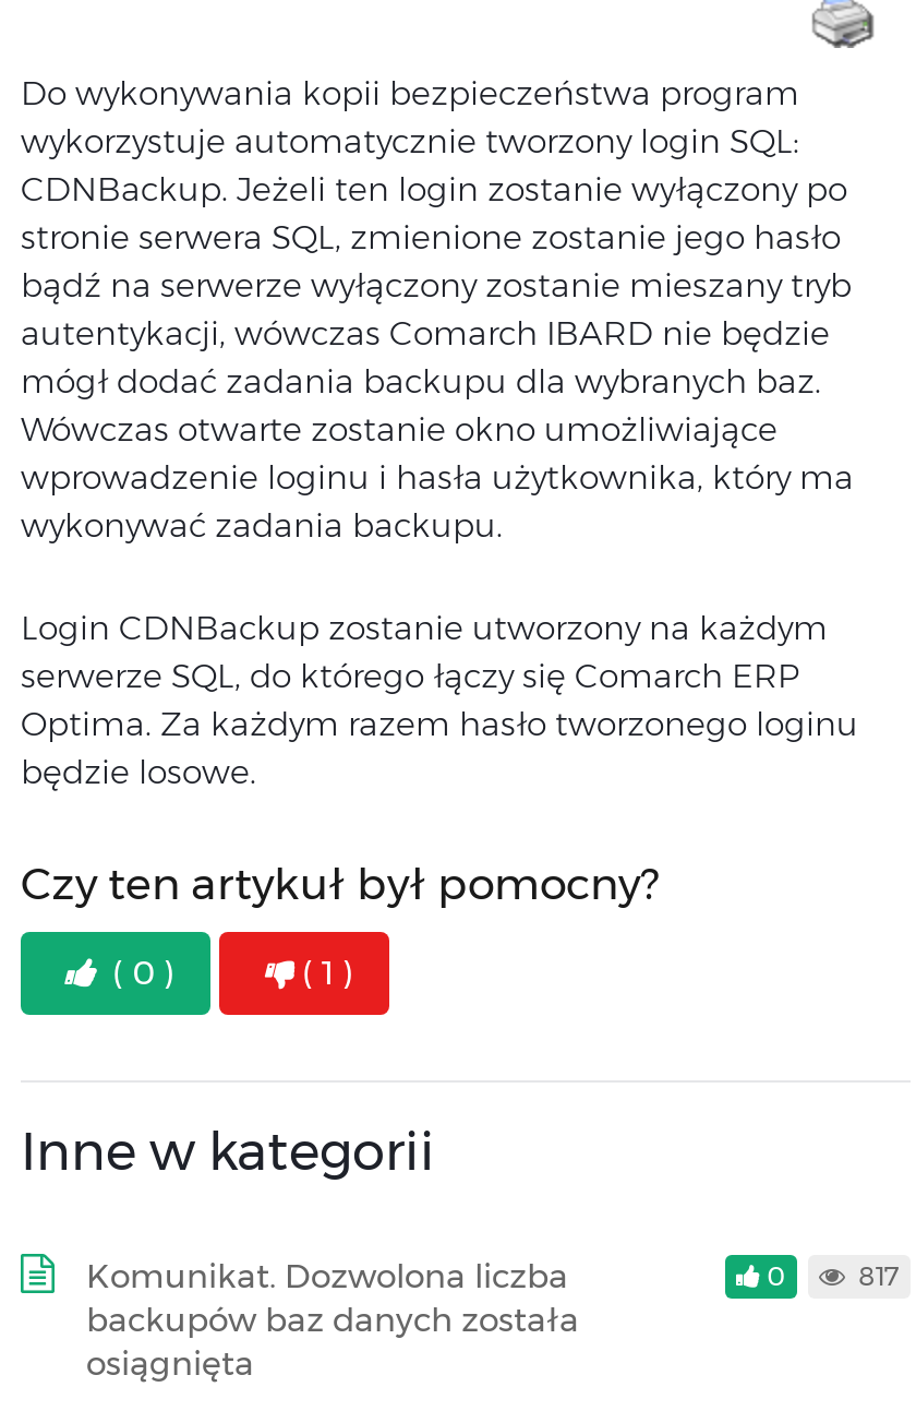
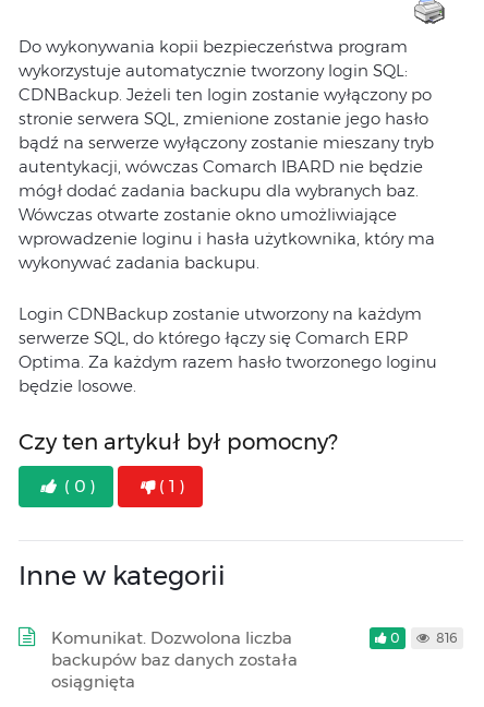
- 817
+ 816
